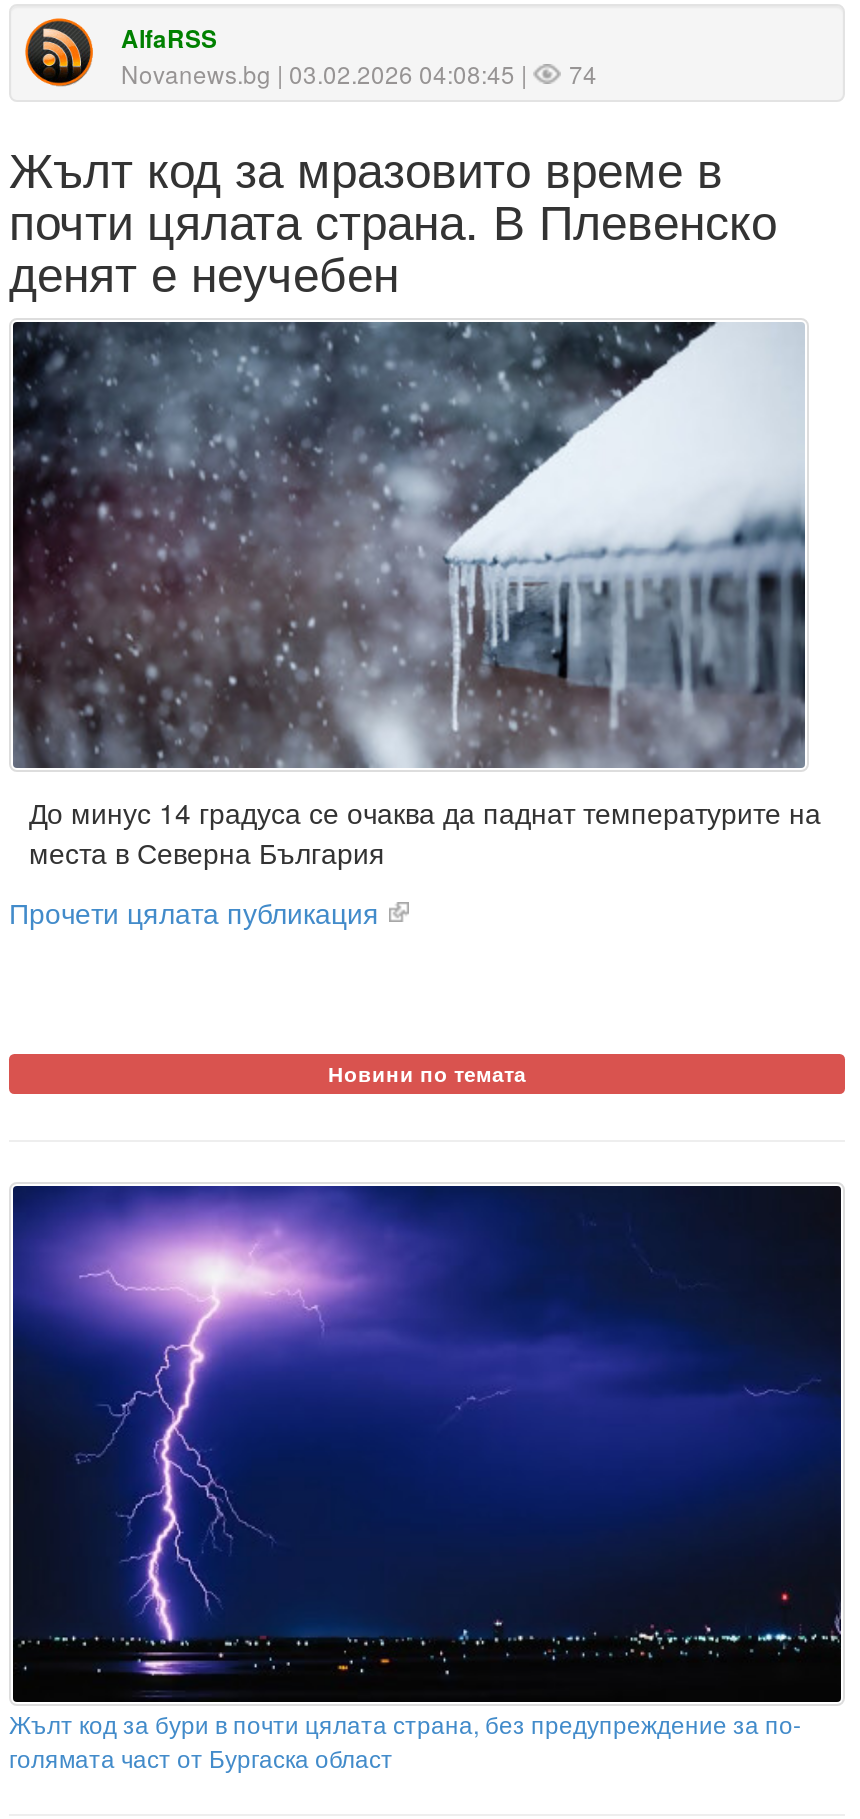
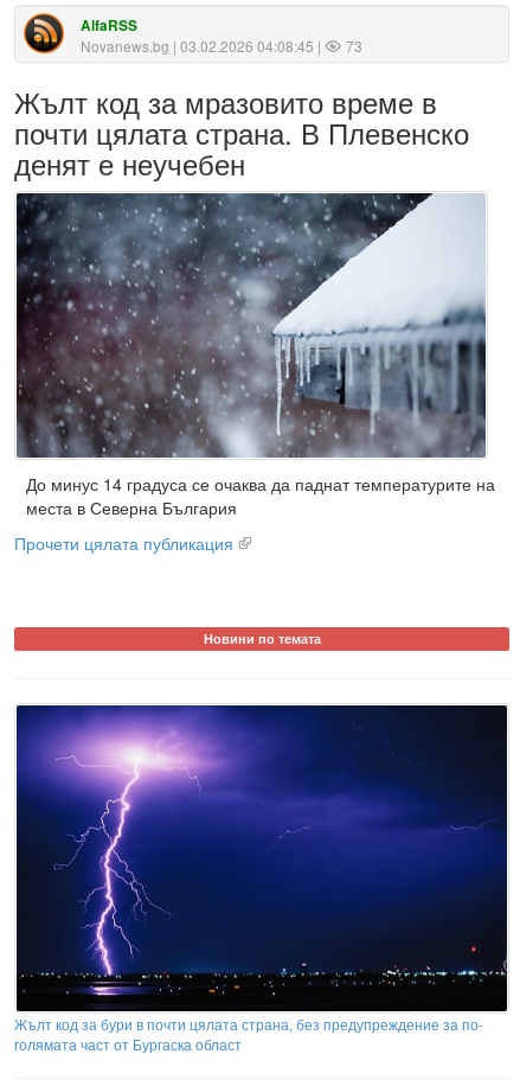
- 74
+ 73
